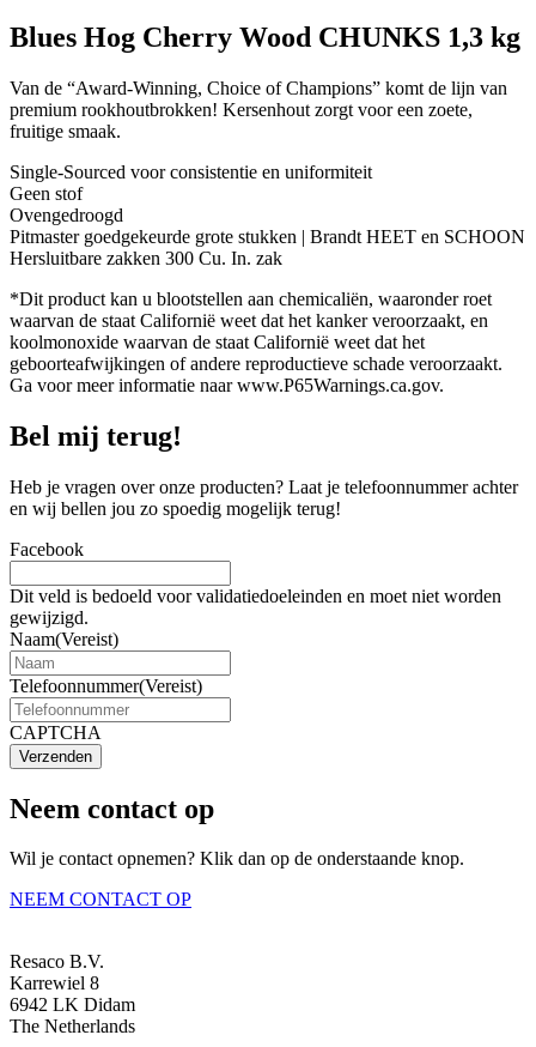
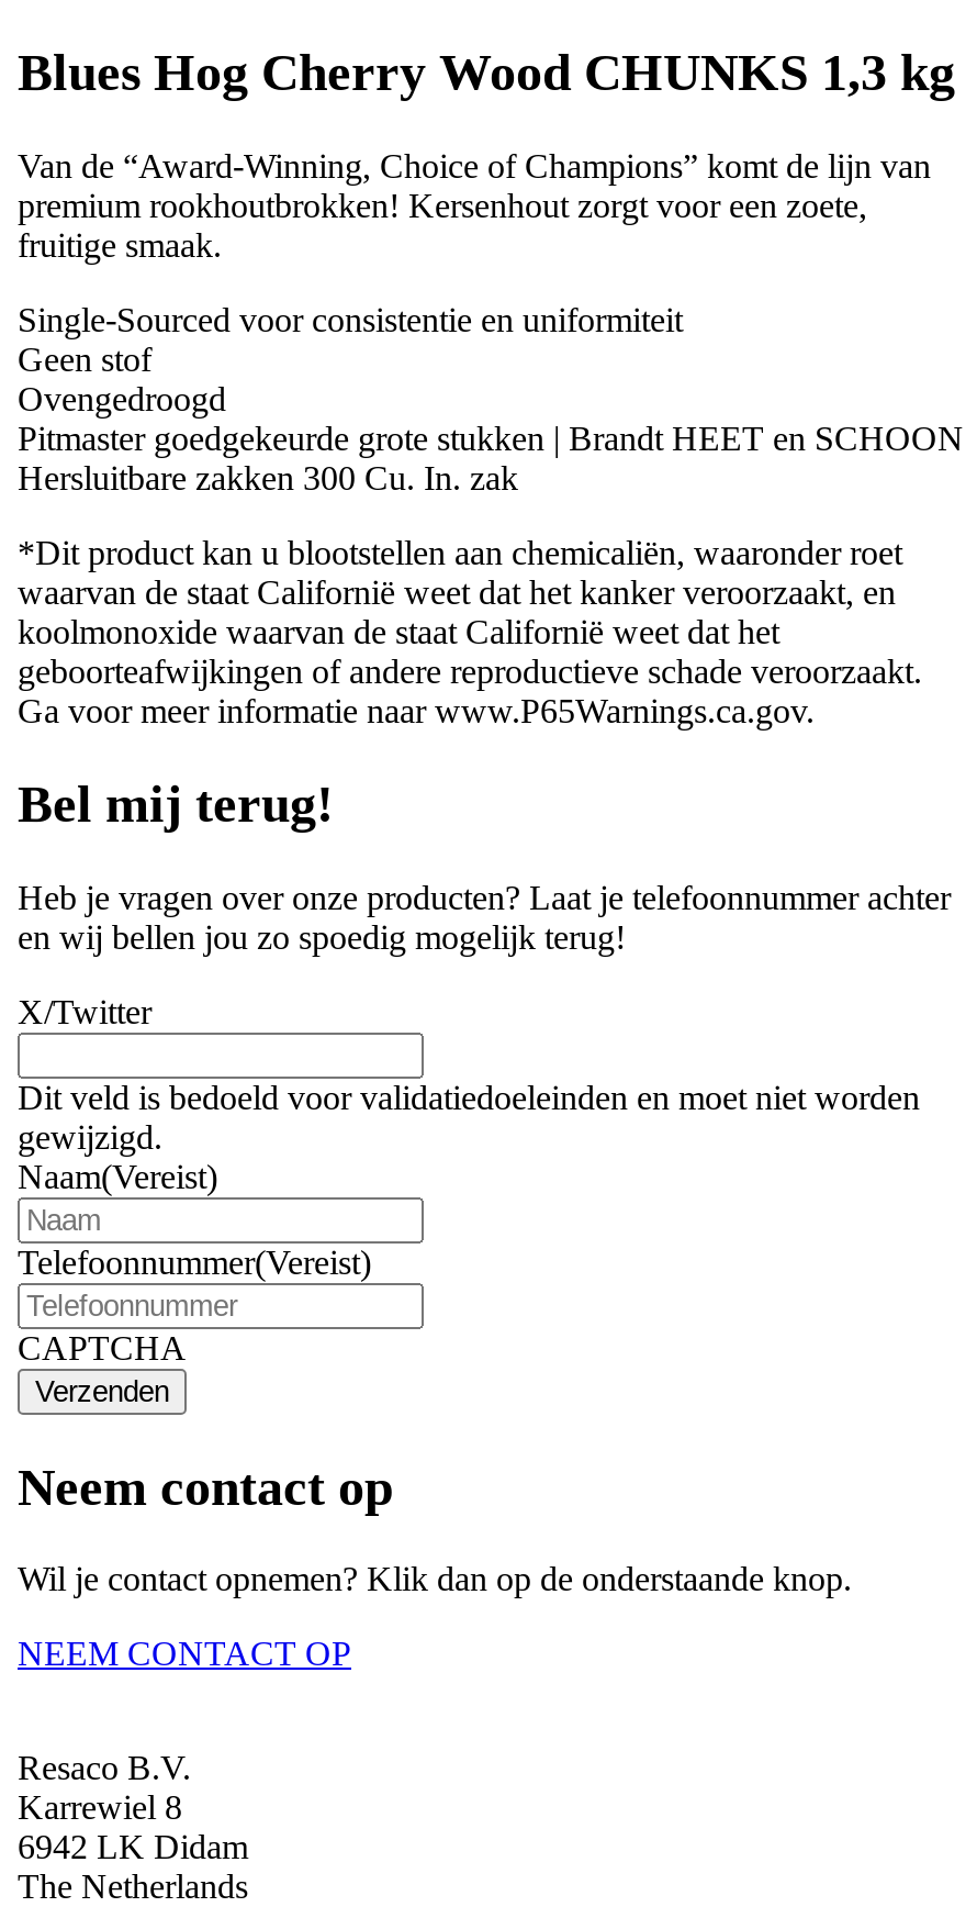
- Facebook
+ X/Twitter
